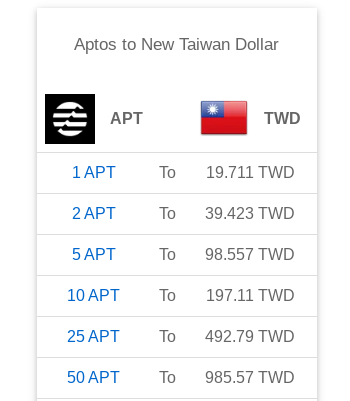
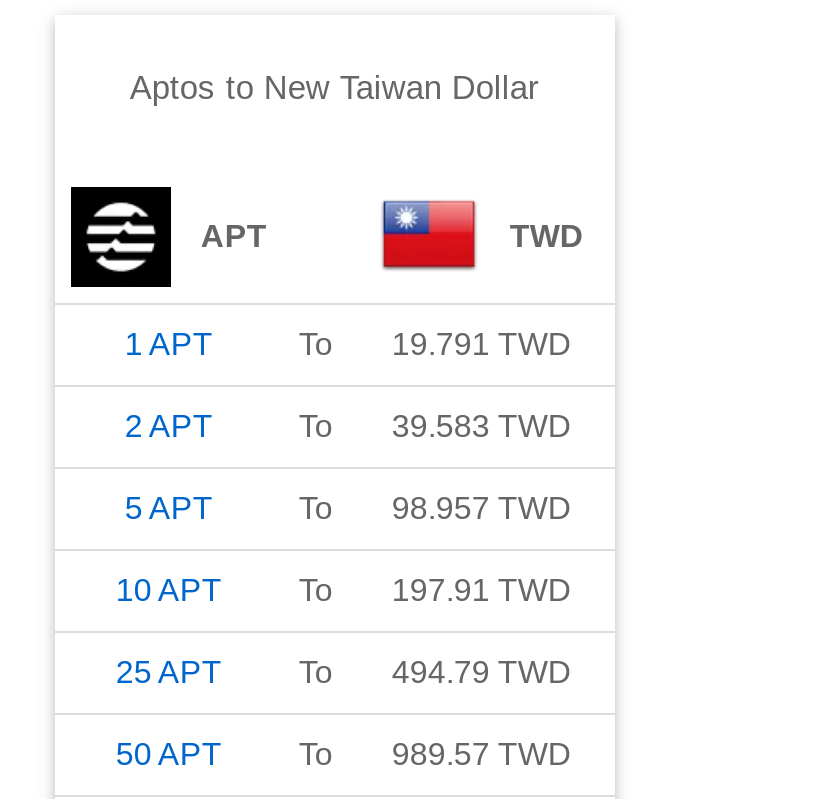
- To 19.711 TWD
+ To 19.791 TWD

- To 39.423 TWD
+ To 39.583 TWD

- To 98.557 TWD
+ To 98.957 TWD

- To 197.11 TWD
+ To 197.91 TWD

- To 492.79 TWD
+ To 494.79 TWD

- To 985.57 TWD
+ To 989.57 TWD
